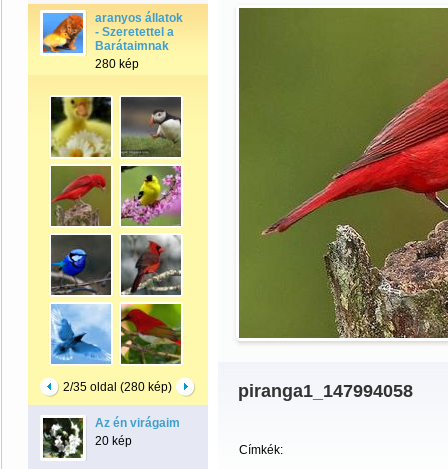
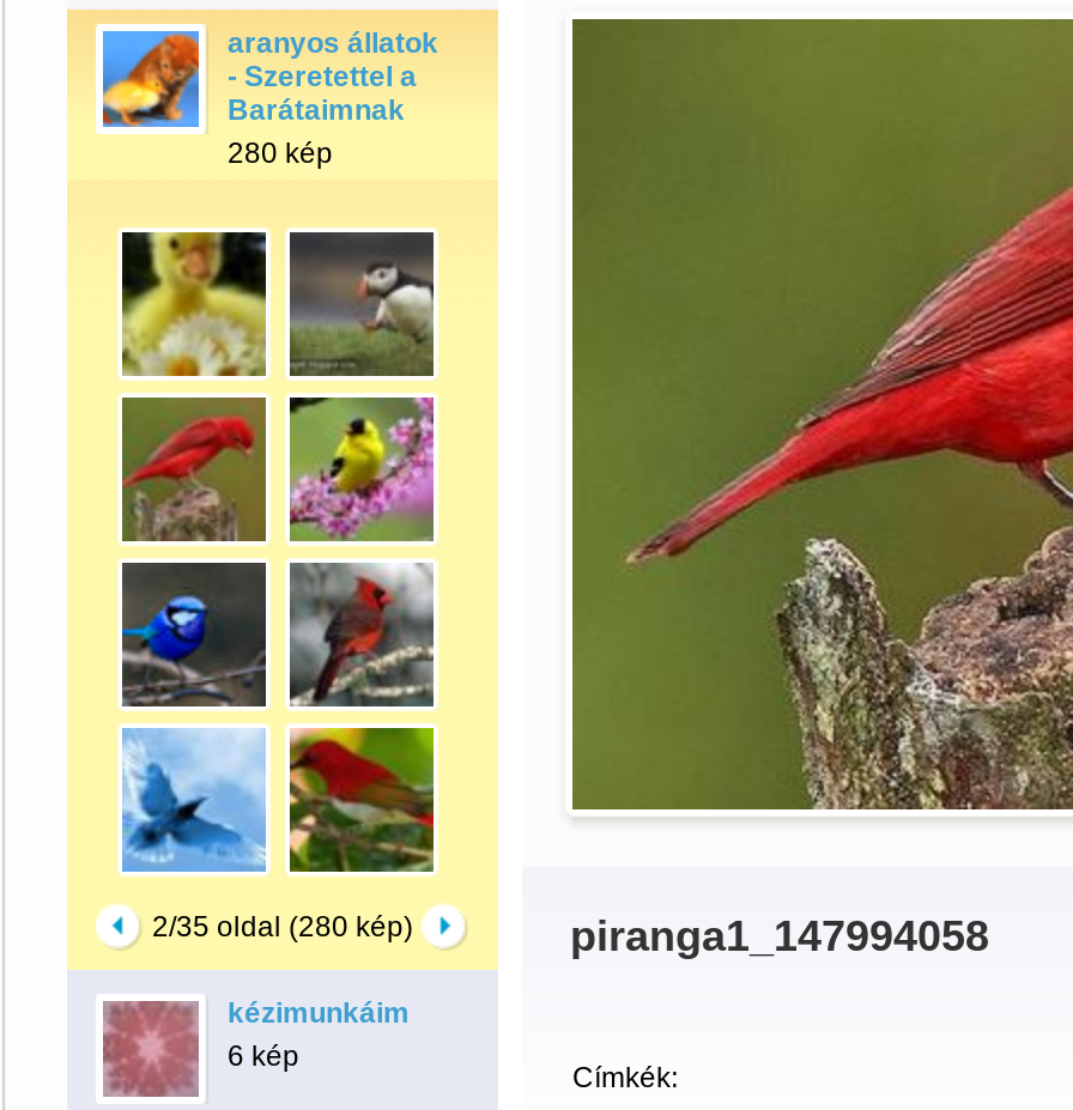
- [image]
- Az én virágaim
- 20 kép
+ [image]
+ kézimunkáim
+ 6 kép
